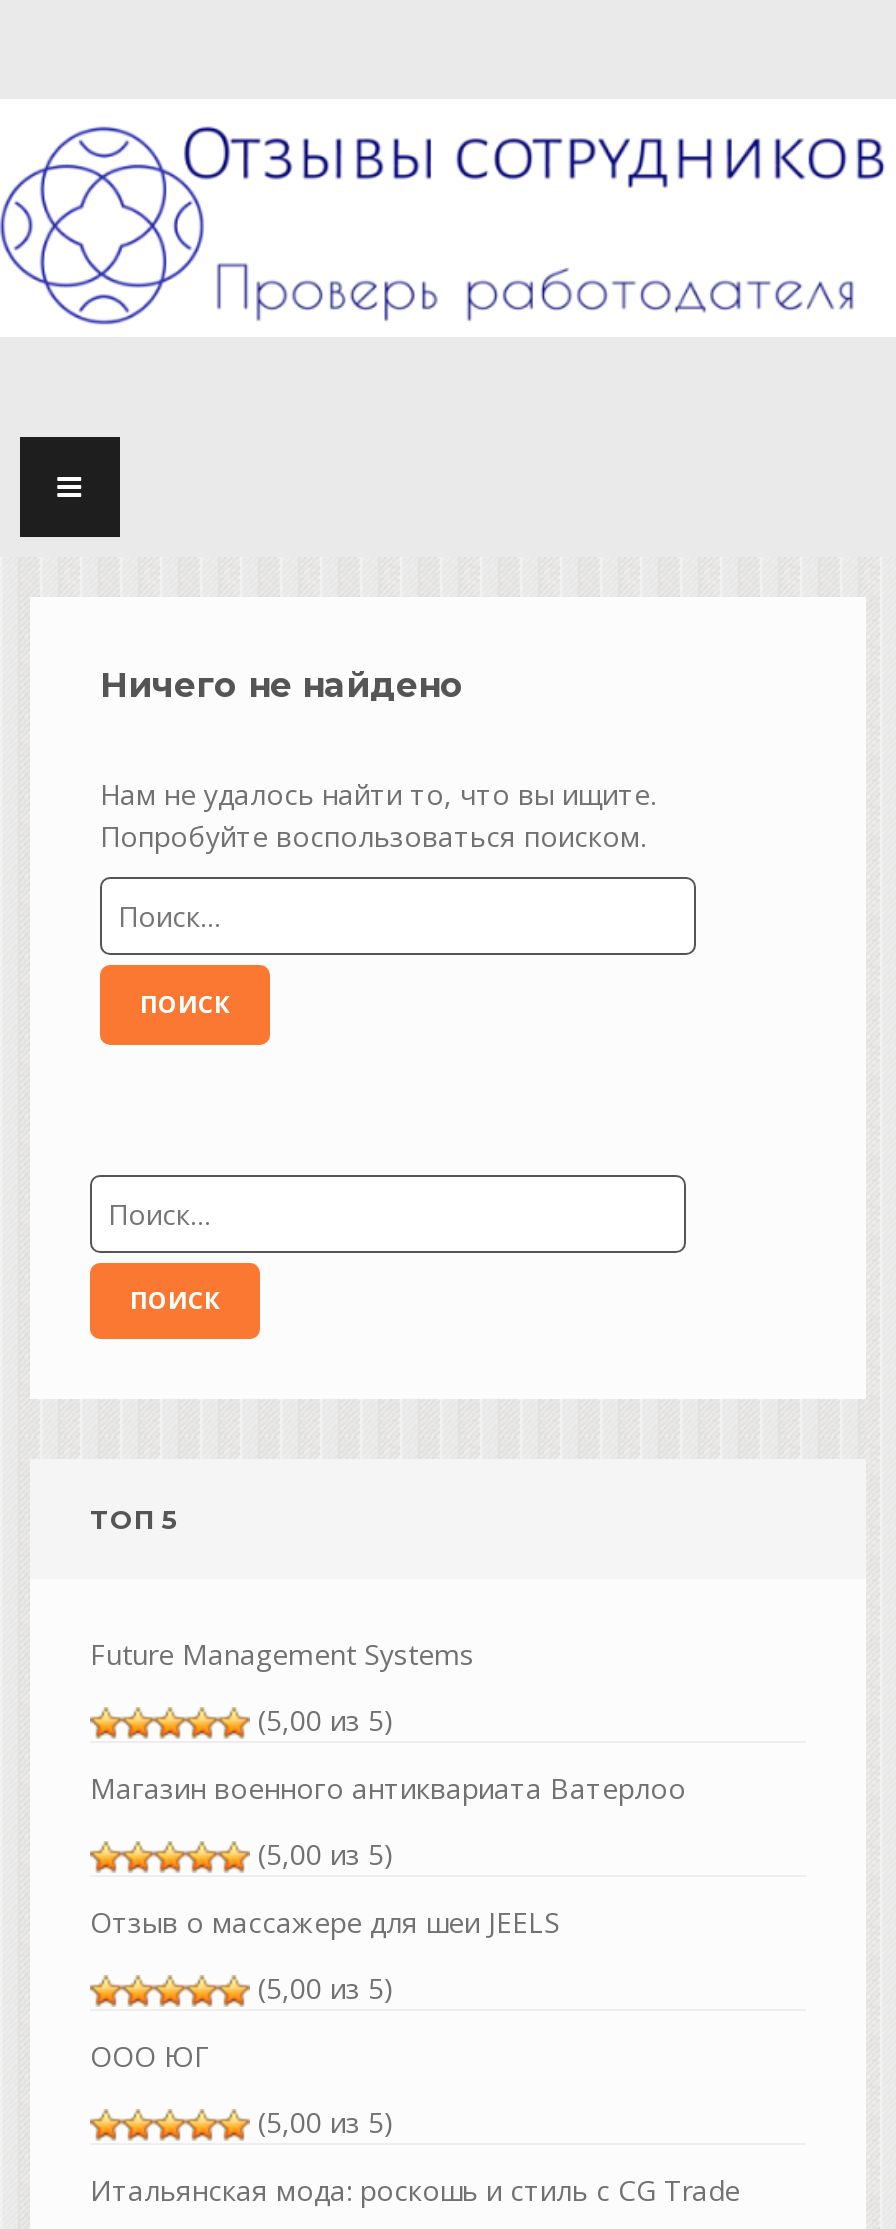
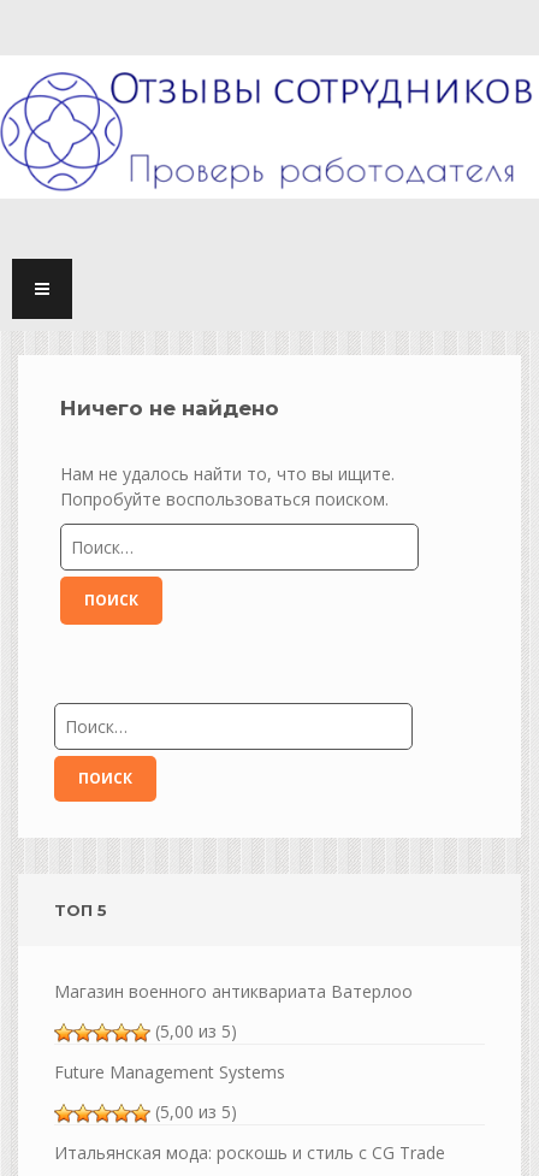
moved down: Future Management Systems

- (5,00 из 5)

- Отзыв о массажере для шеи JEELS
- (5,00 из 5)
- ООО ЮГ
